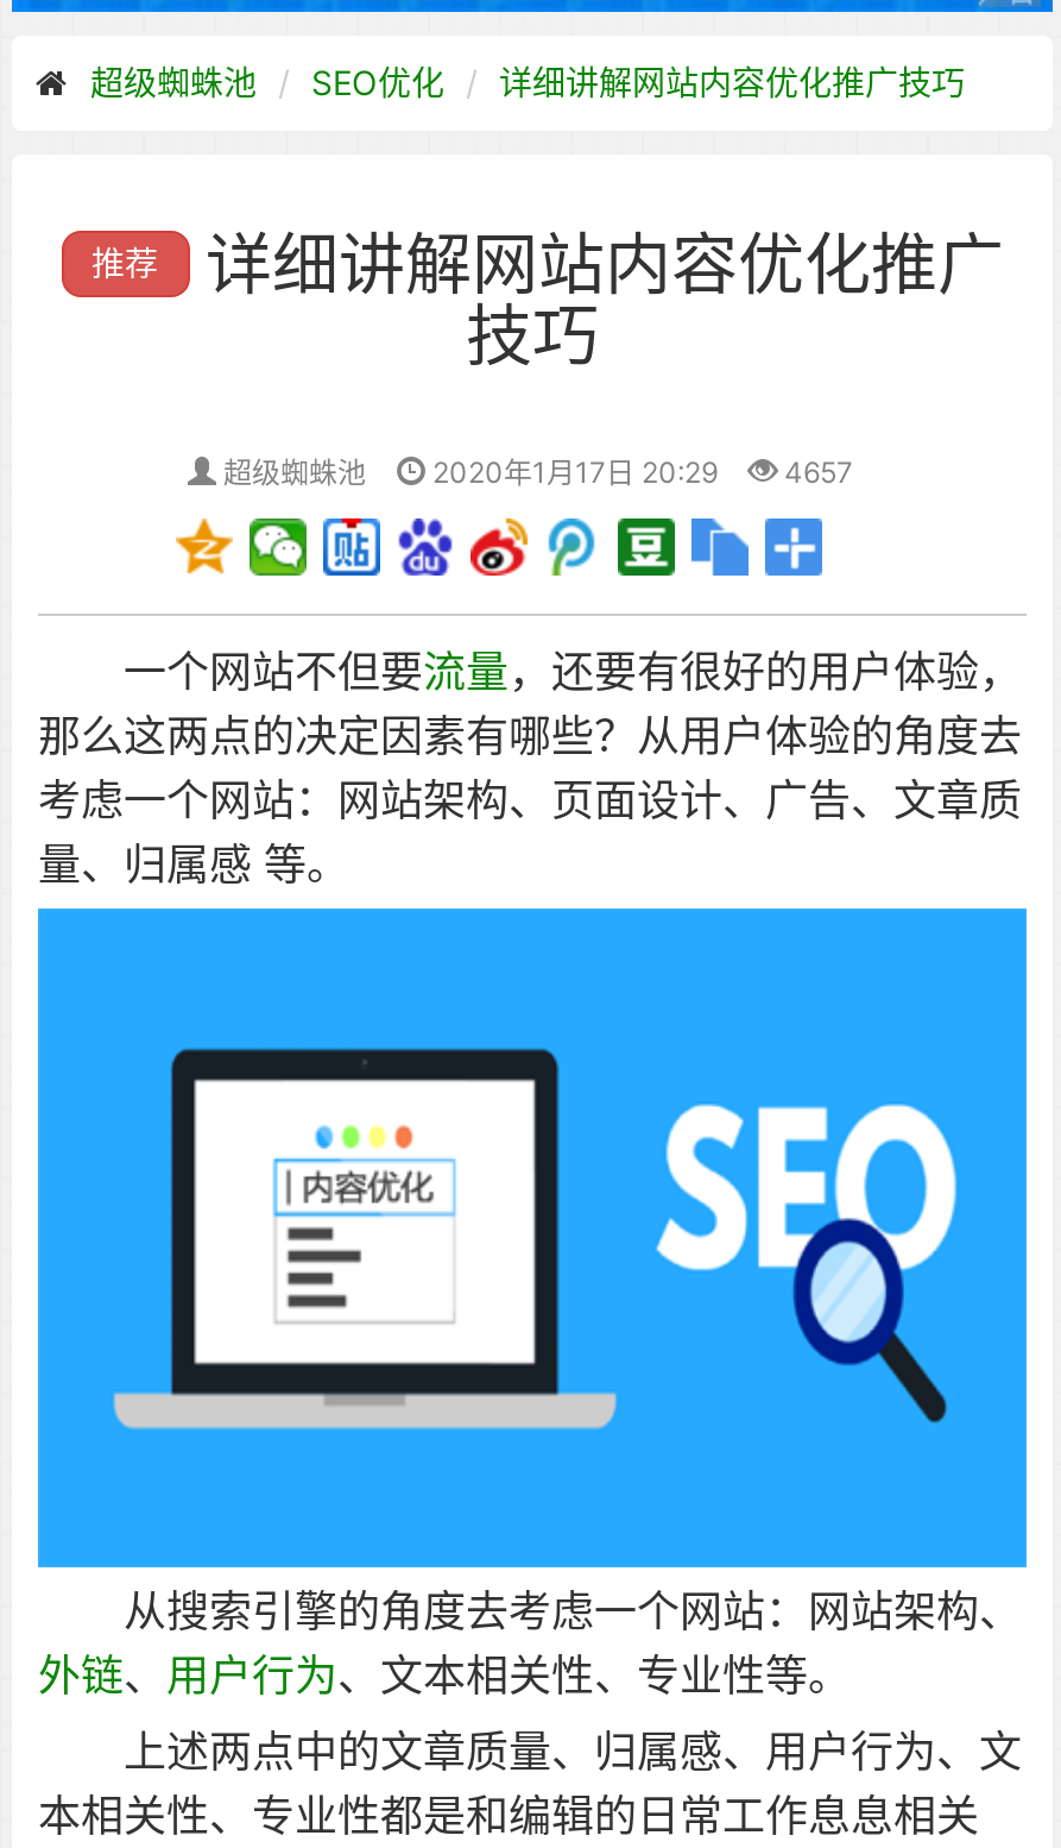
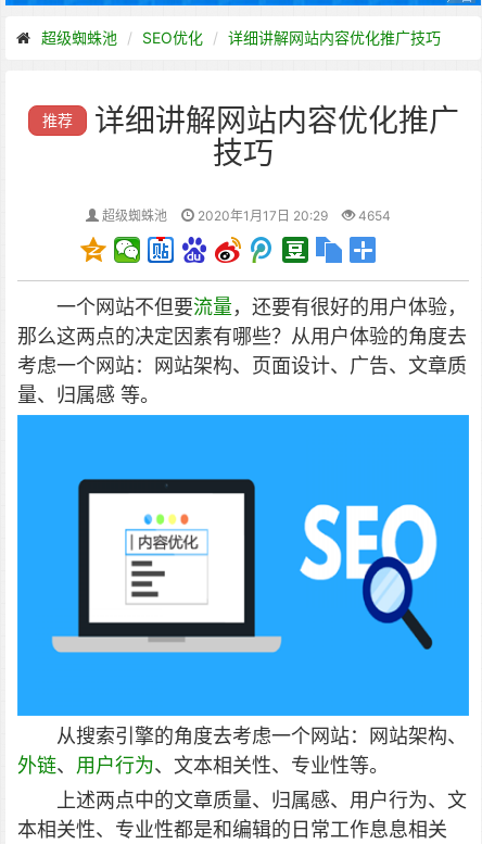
- 超级蜘蛛池 2020年1月17日 20:29 4657
+ 超级蜘蛛池 2020年1月17日 20:29 4654
